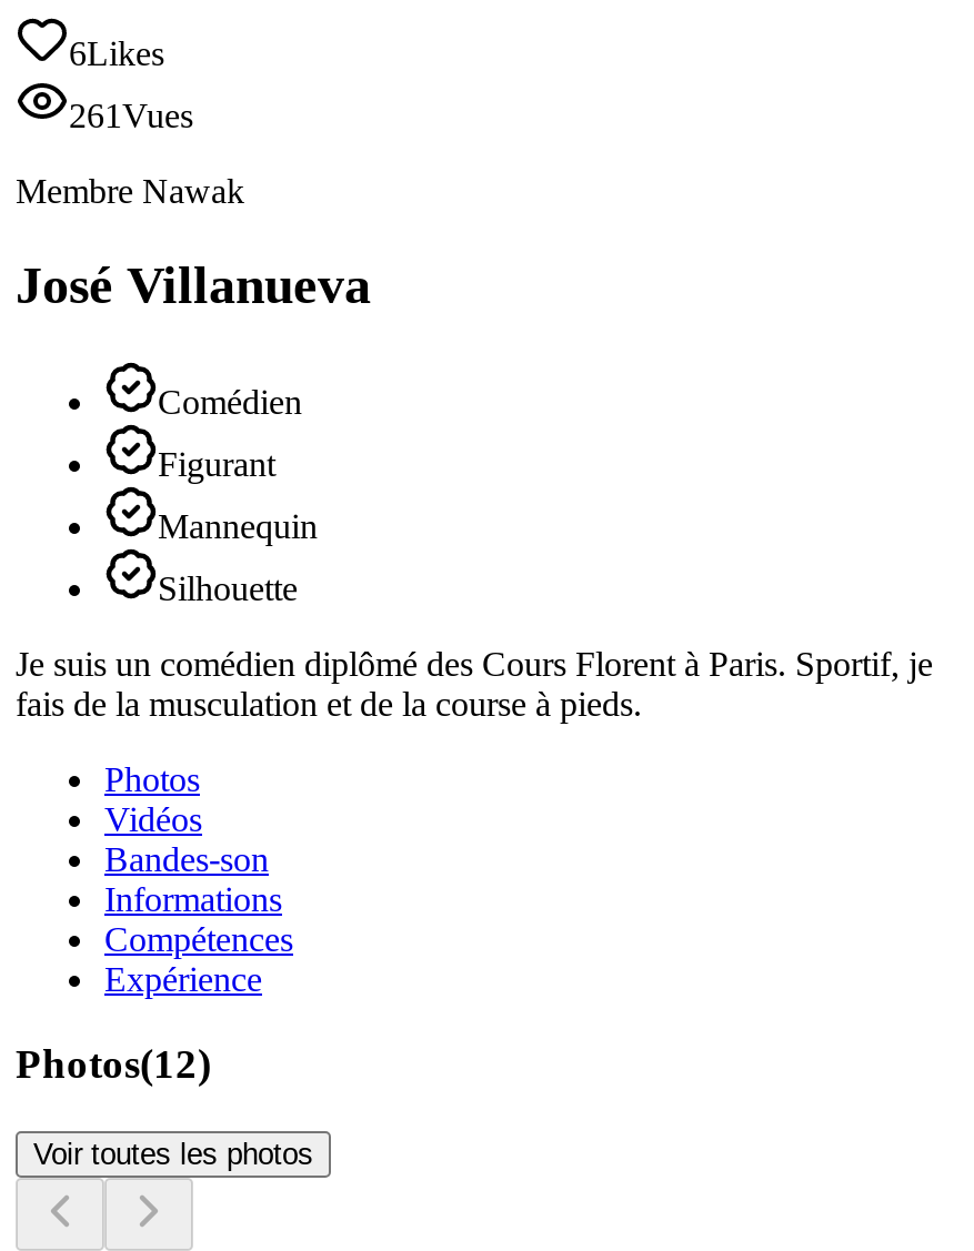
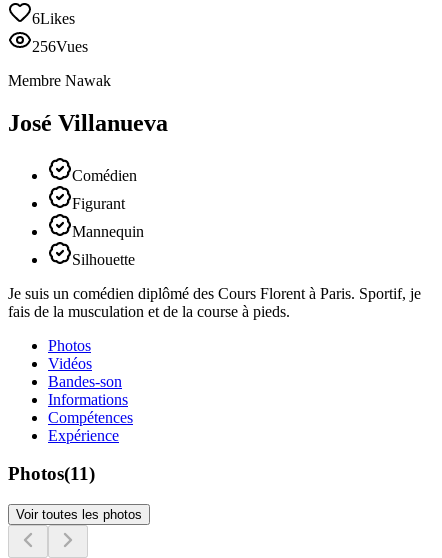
- 261 Vues
+ 256 Vues

- Photos(12)
+ Photos(11)
